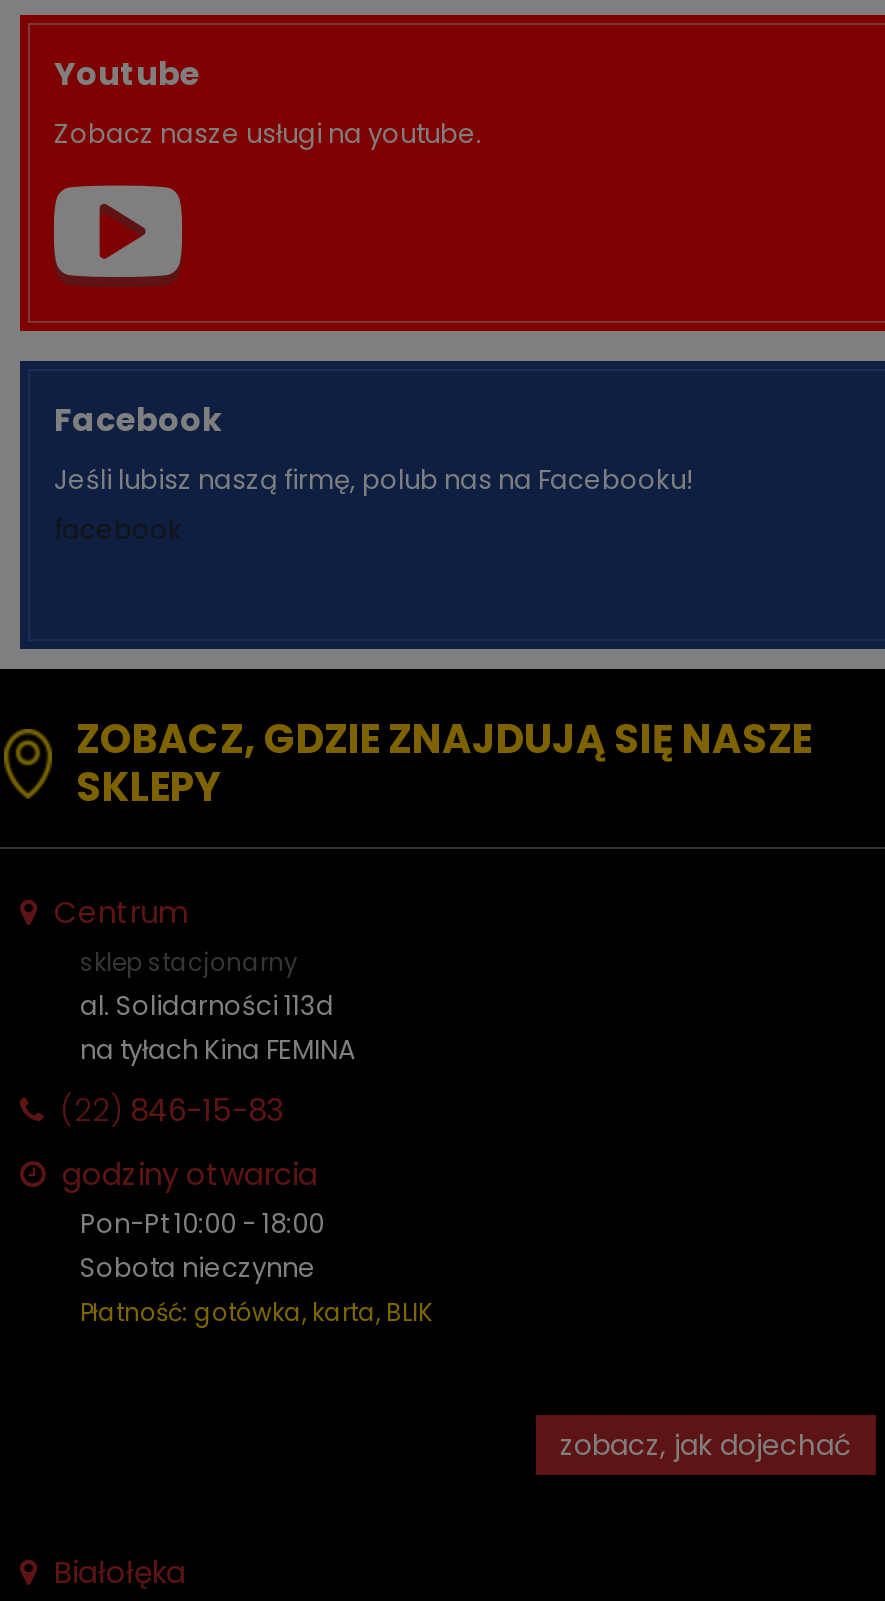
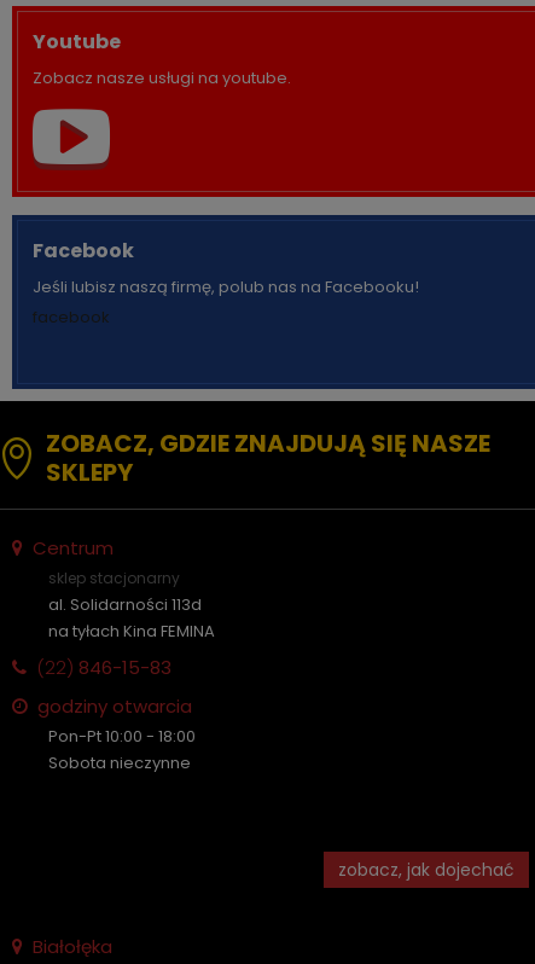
- Płatność: gotówka, karta, BLIK
